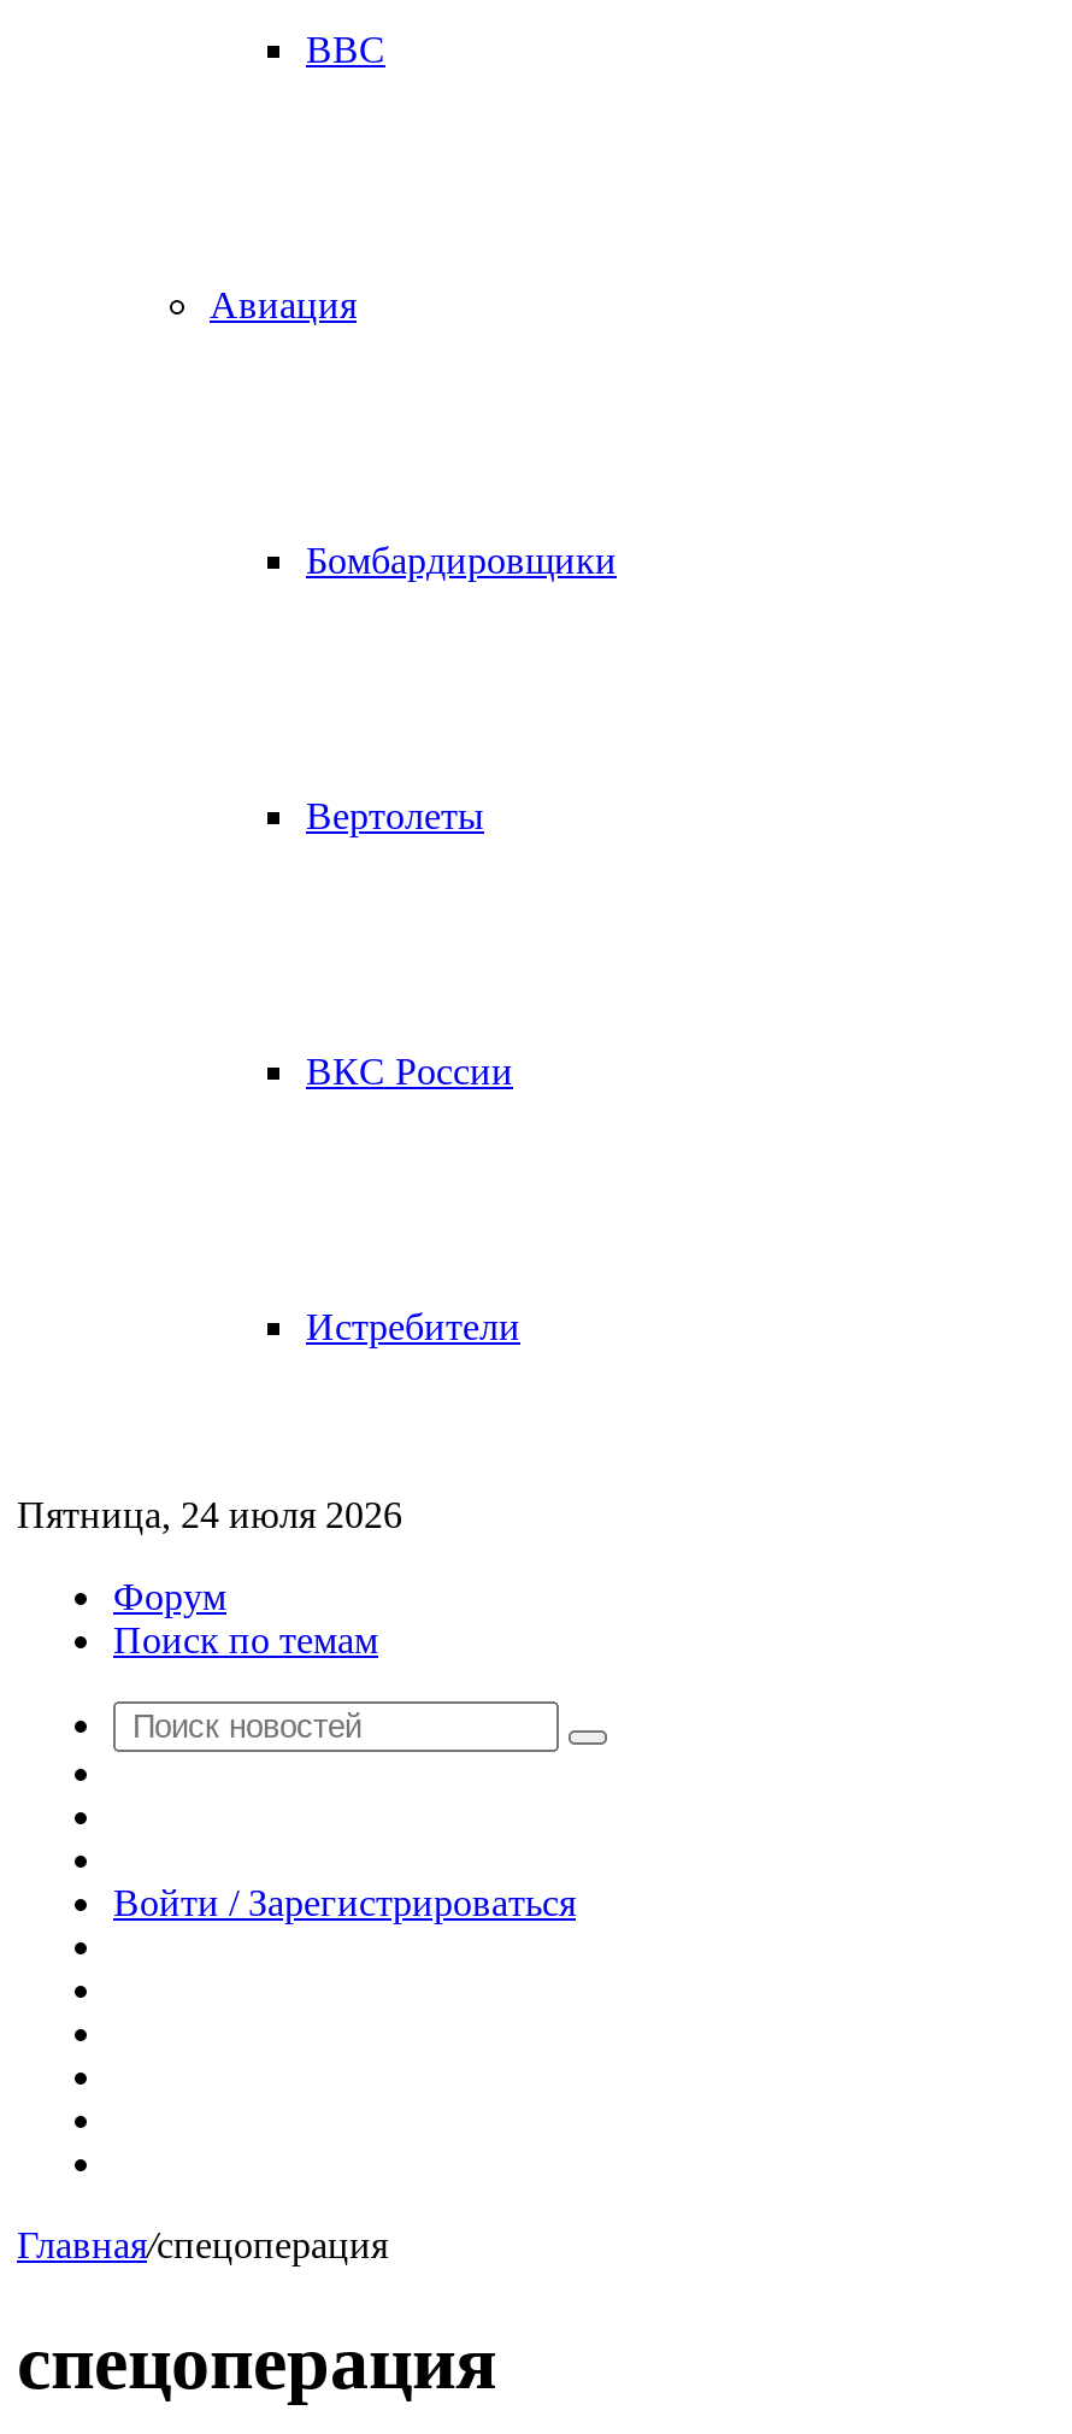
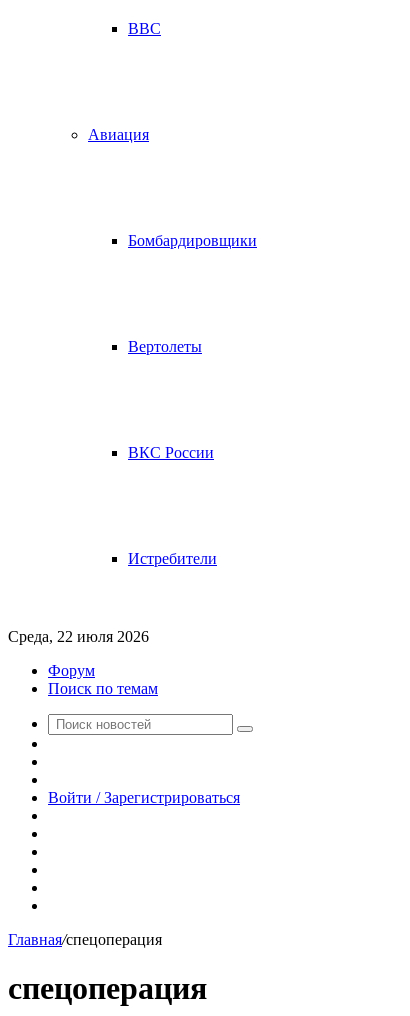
- Пятница, 24 июля 2026
+ Среда, 22 июля 2026
